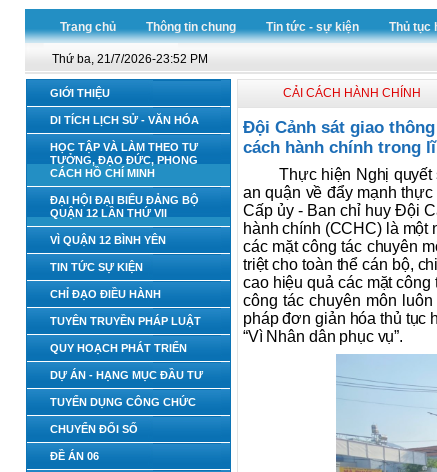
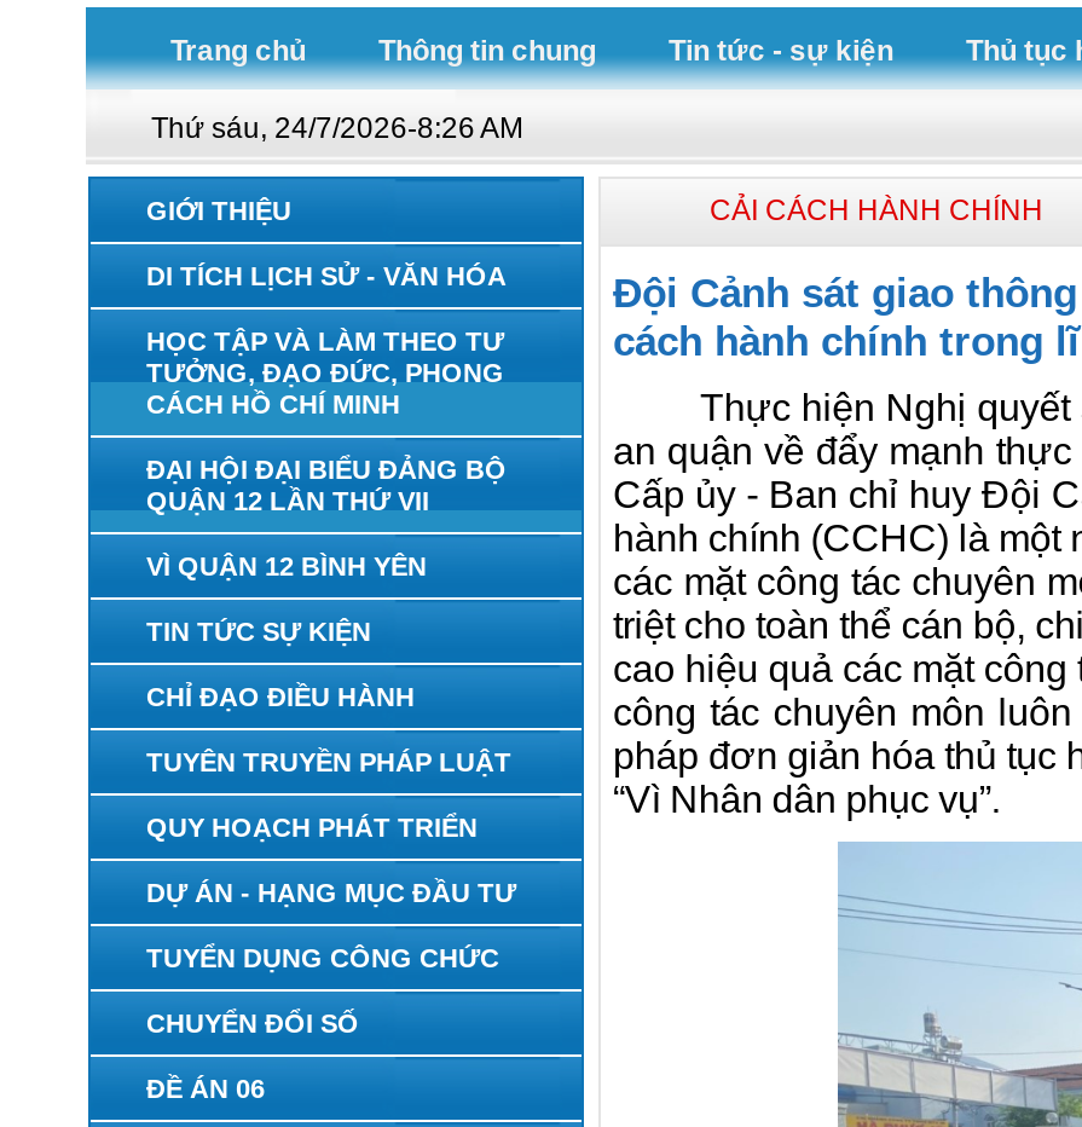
- Thứ ba, 21/7/2026-23:52 PM
+ Thứ sáu, 24/7/2026-8:26 AM
